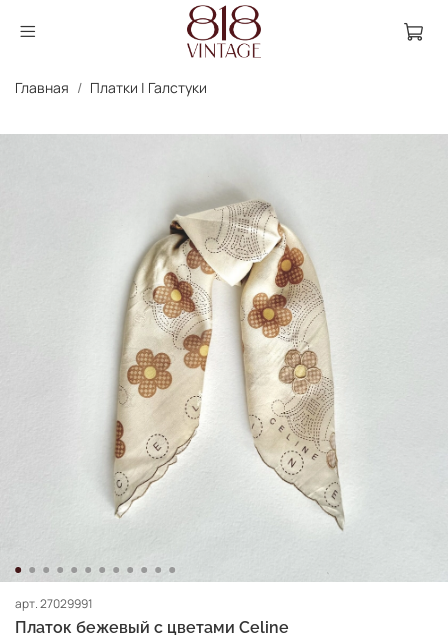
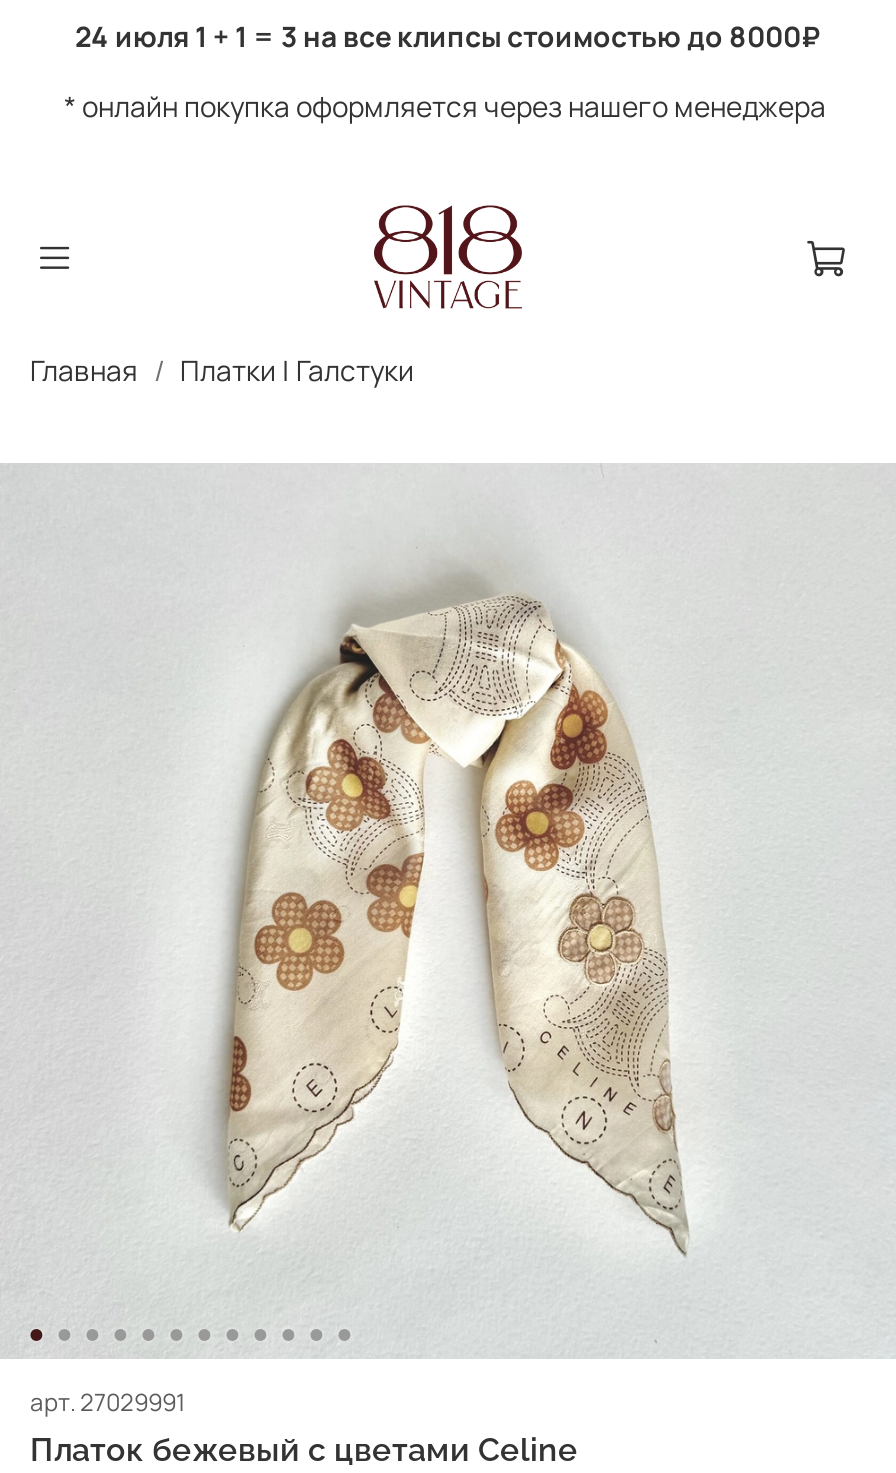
+ 24 июля 1 + 1 = 3 на все клипсы стоимостью до 8000₽
+ * онлайн покупка оформляется через нашего менеджера
